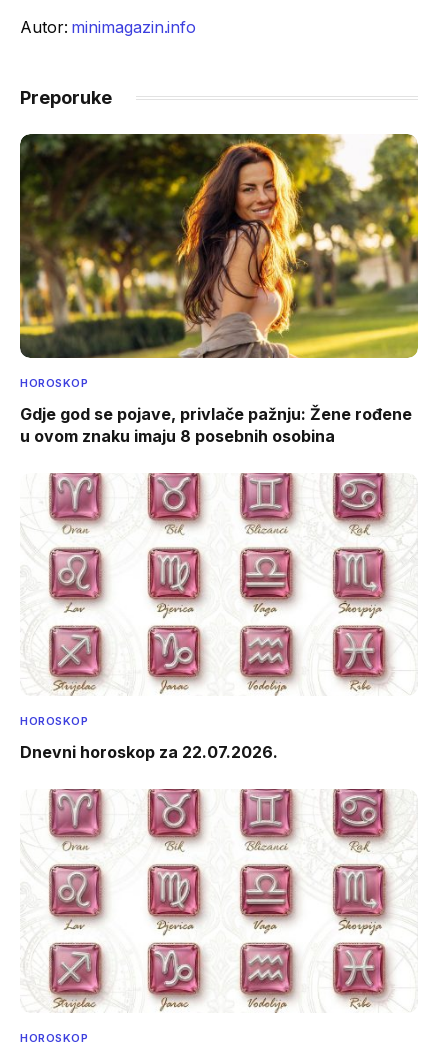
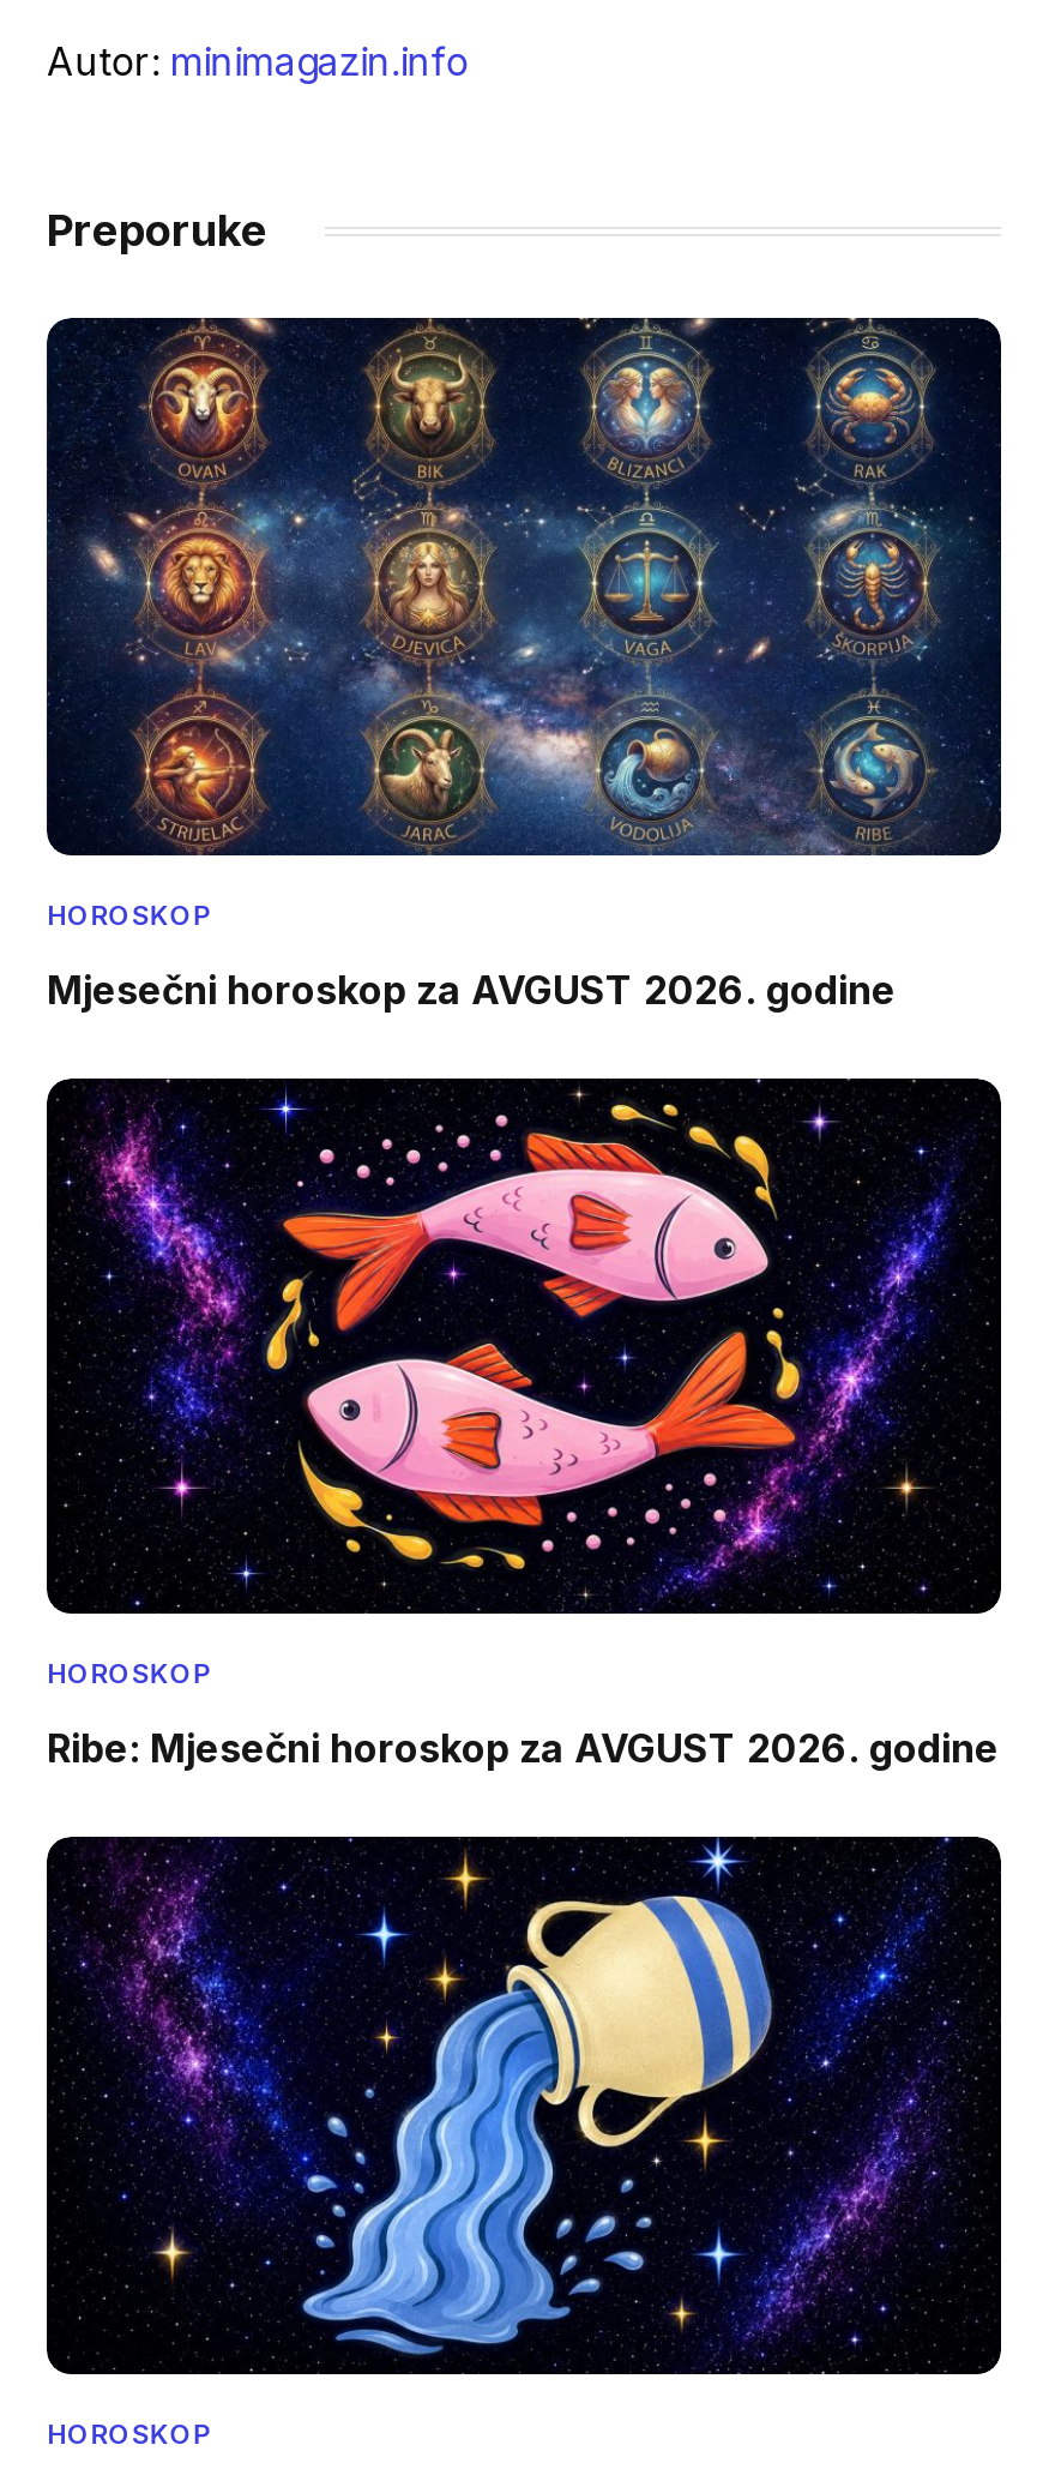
- [image]
+ [image]

- Gdje god se pojave, privlače pažnju: Žene rođene
- u ovom znaku imaju 8 posebnih osobina
+ Mjesečni horoskop za AVGUST 2026. godine

- [image]
+ [image]

- Dnevni horoskop za 22.07.2026.
+ Ribe: Mjesečni horoskop za AVGUST 2026. godine

- [image]
+ [image]
